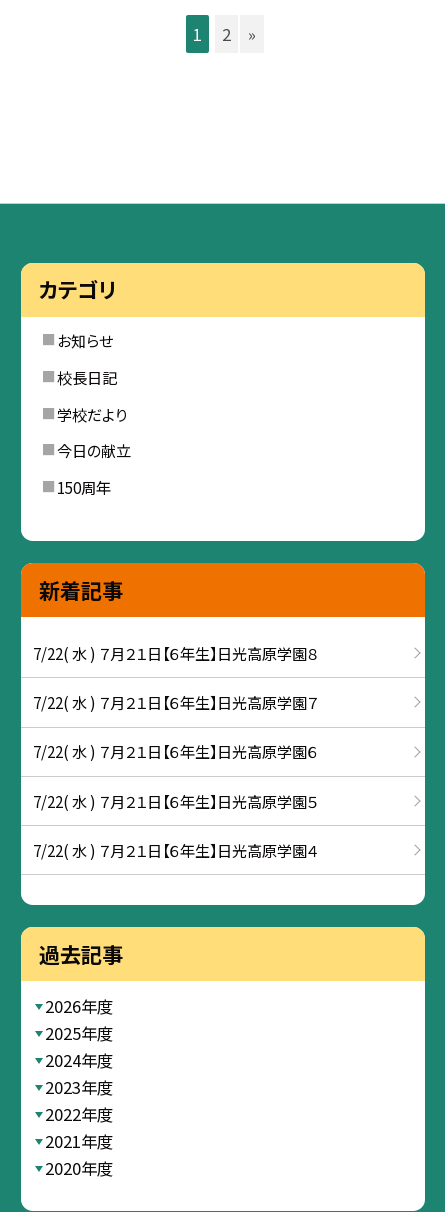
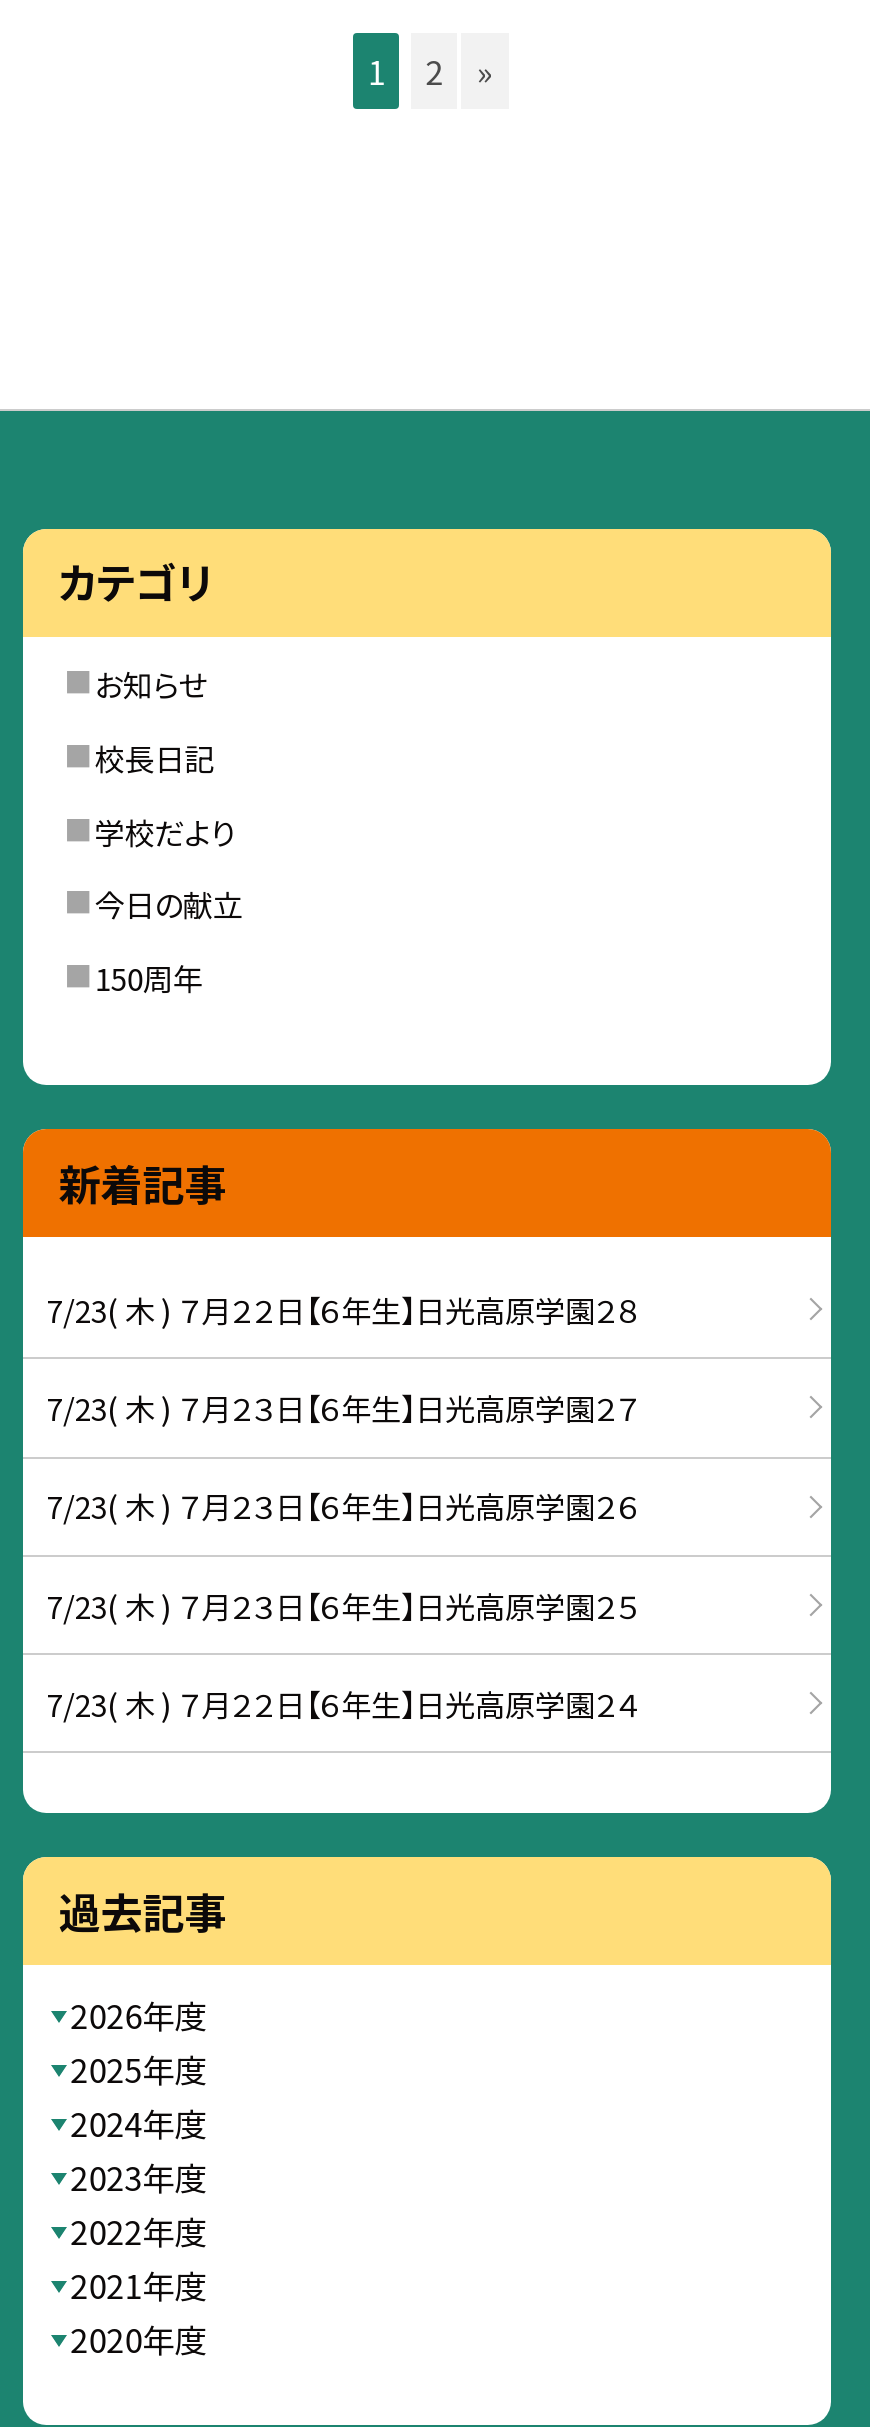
- 7/22( 水 ) ７月２１日【６年生】日光高原学園８
+ 7/23( 木 ) ７月２２日【６年生】日光高原学園２８

- 7/22( 水 ) ７月２１日【６年生】日光高原学園７
+ 7/23( 木 ) ７月２３日【６年生】日光高原学園２７

- 7/22( 水 ) ７月２１日【６年生】日光高原学園６
+ 7/23( 木 ) ７月２３日【６年生】日光高原学園２６

- 7/22( 水 ) ７月２１日【６年生】日光高原学園５
+ 7/23( 木 ) ７月２３日【６年生】日光高原学園２５

- 7/22( 水 ) ７月２１日【６年生】日光高原学園４
+ 7/23( 木 ) ７月２２日【６年生】日光高原学園２４
